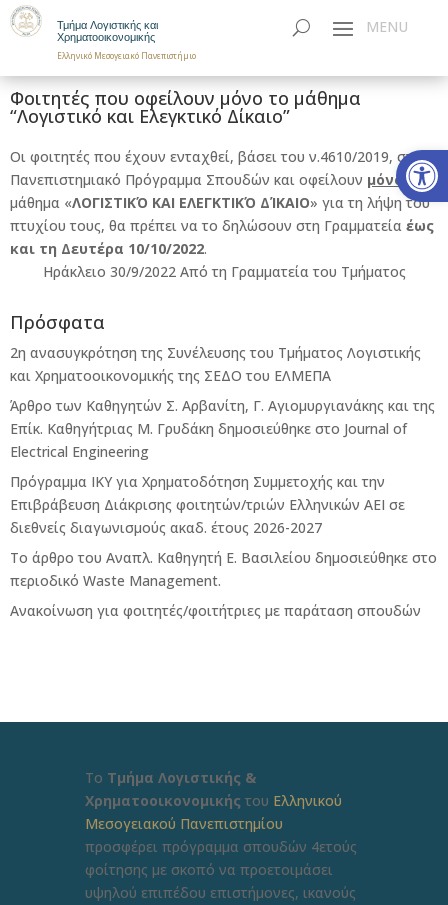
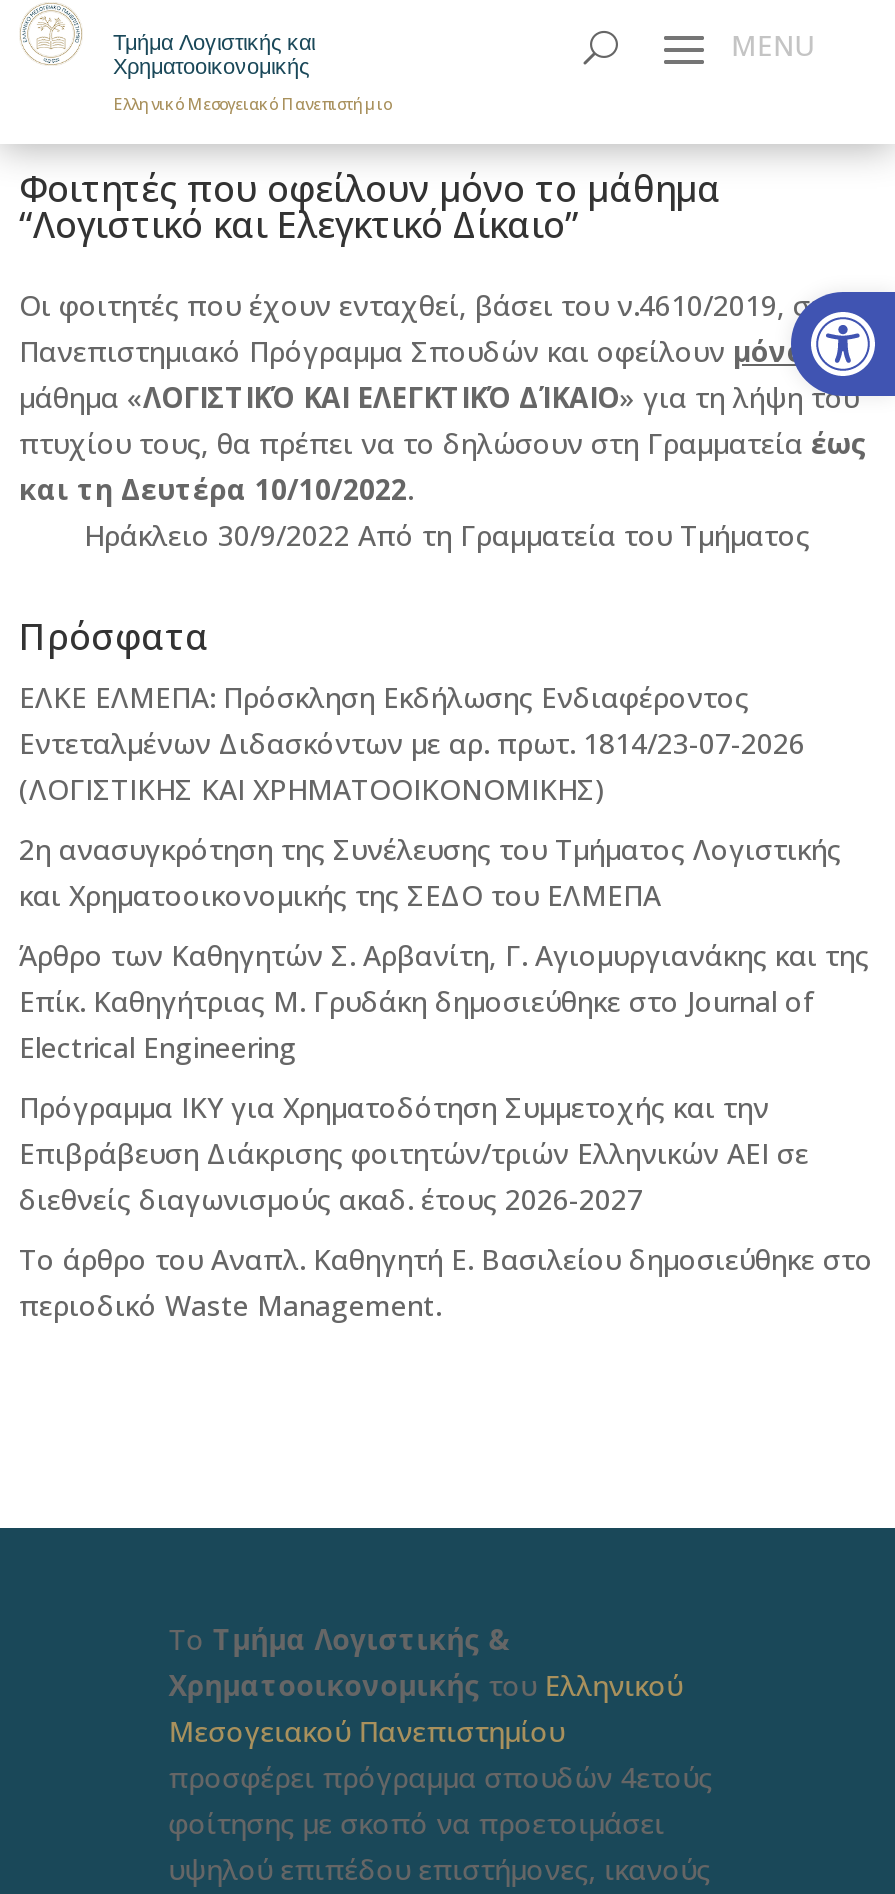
+ ΕΛΚΕ ΕΛΜΕΠΑ: Πρόσκληση Εκδήλωσης Ενδιαφέροντος
+ Εντεταλμένων Διδασκόντων με αρ. πρωτ. 1814/23-07-2026
+ (ΛΟΓΙΣΤΙΚΗΣ ΚΑΙ ΧΡΗΜΑΤΟΟΙΚΟΝΟΜΙΚΗΣ)

moved down: 2η ανασυγκρότηση της Συνέλευσης του Τμήματος Λογιστικής | και Χρηματοοικονομικής της ΣΕΔΟ του ΕΛΜΕΠΑ | Άρθρο των Καθηγητών Σ. Αρβανίτη, Γ. Αγιομυργιανάκης και της | ... | Το άρθρο του Αναπλ. Καθηγητή Ε. Βασιλείου δημοσιεύθηκε στο | περιοδικό Waste Management.

- Ανακοίνωση για φοιτητές/φοιτήτριες με παράταση σπουδών
